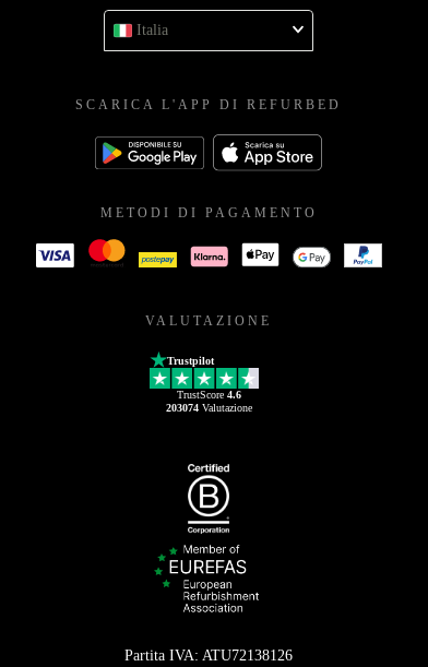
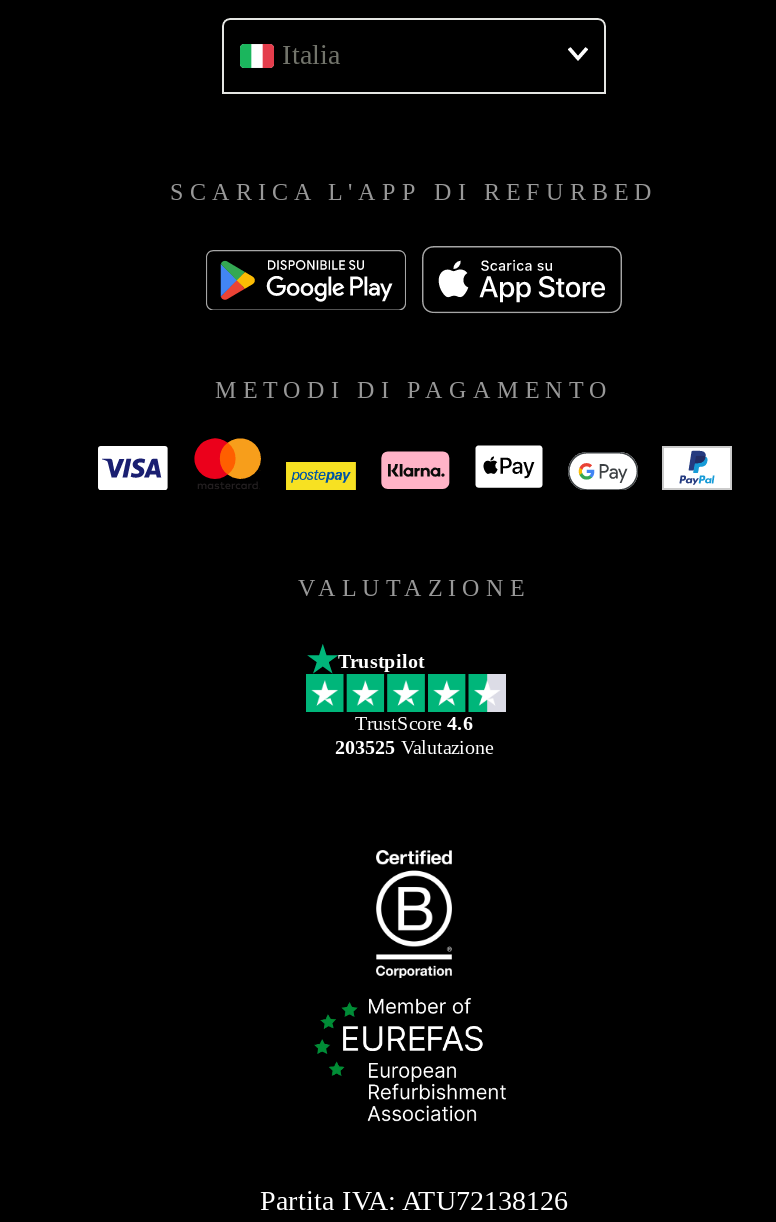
- 203074 Valutazione
+ 203525 Valutazione
